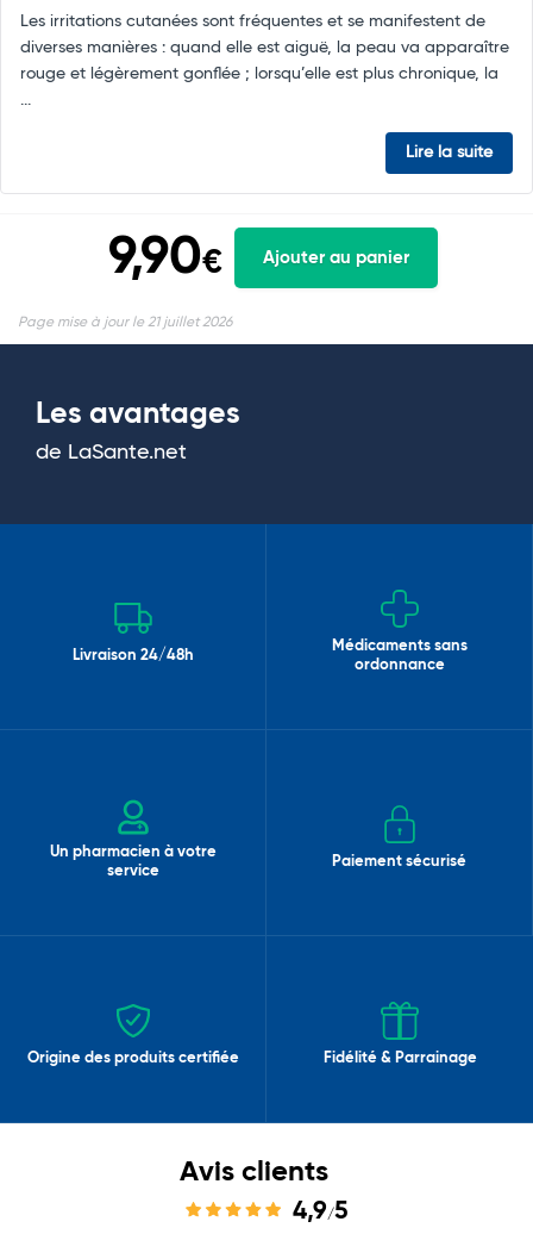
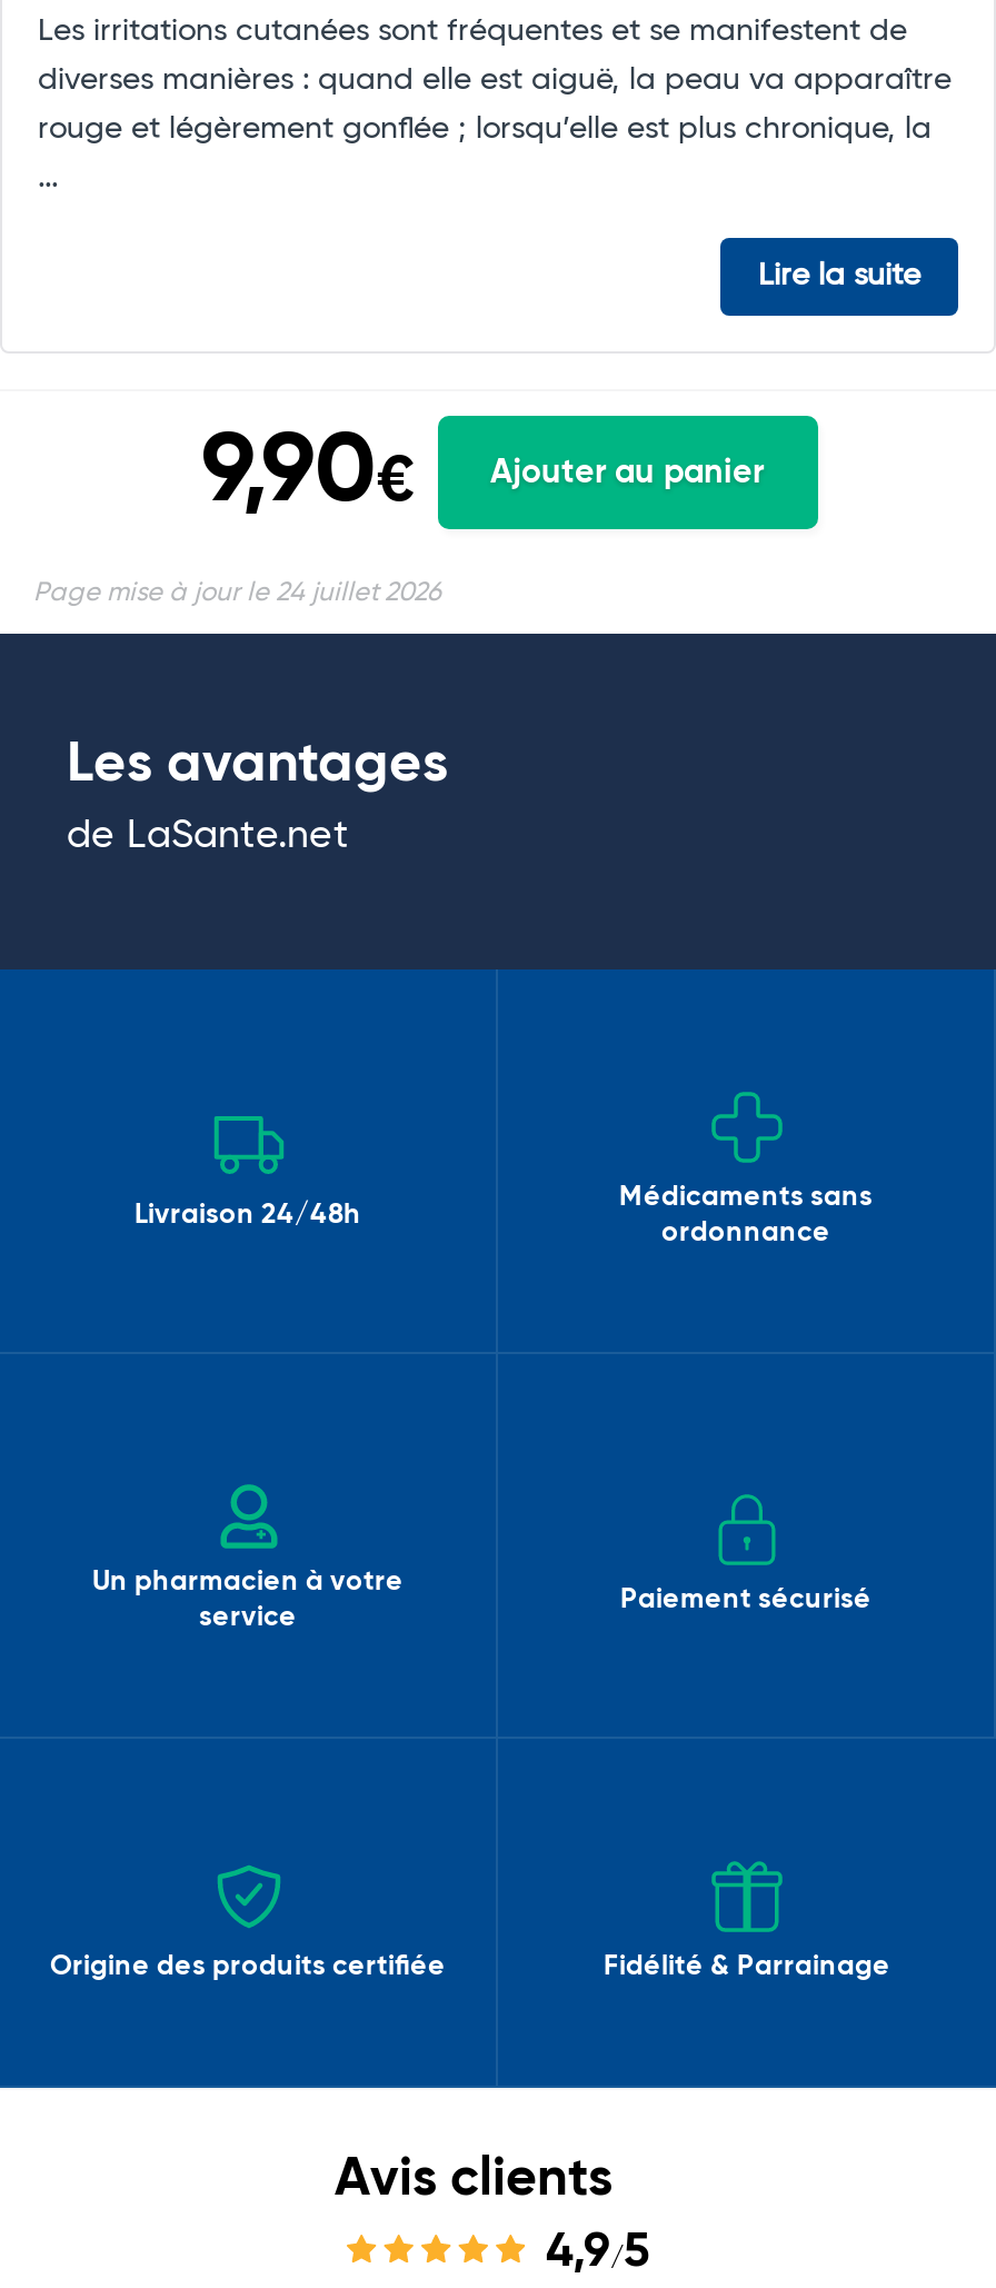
- Page mise à jour le 21 juillet 2026
+ Page mise à jour le 24 juillet 2026
